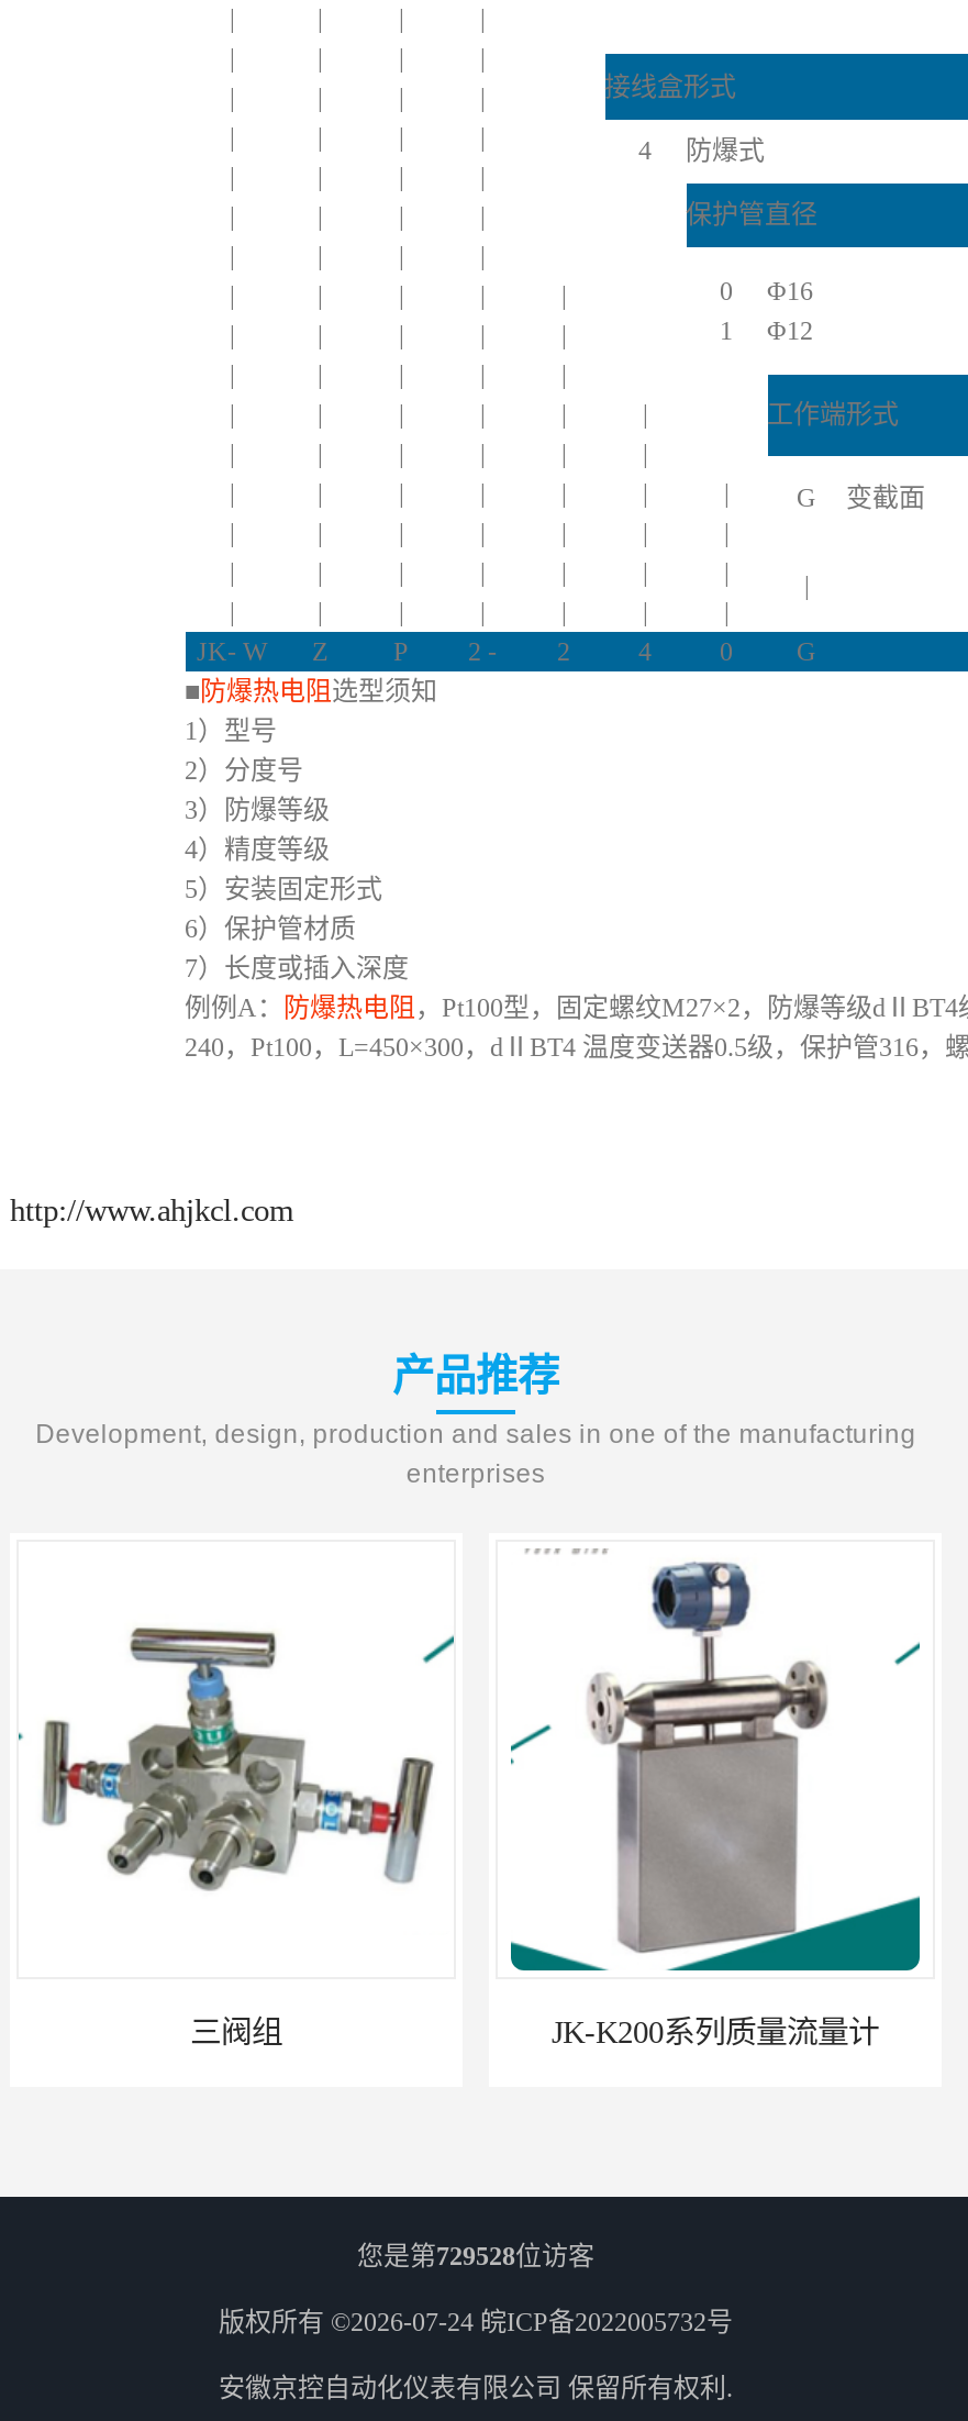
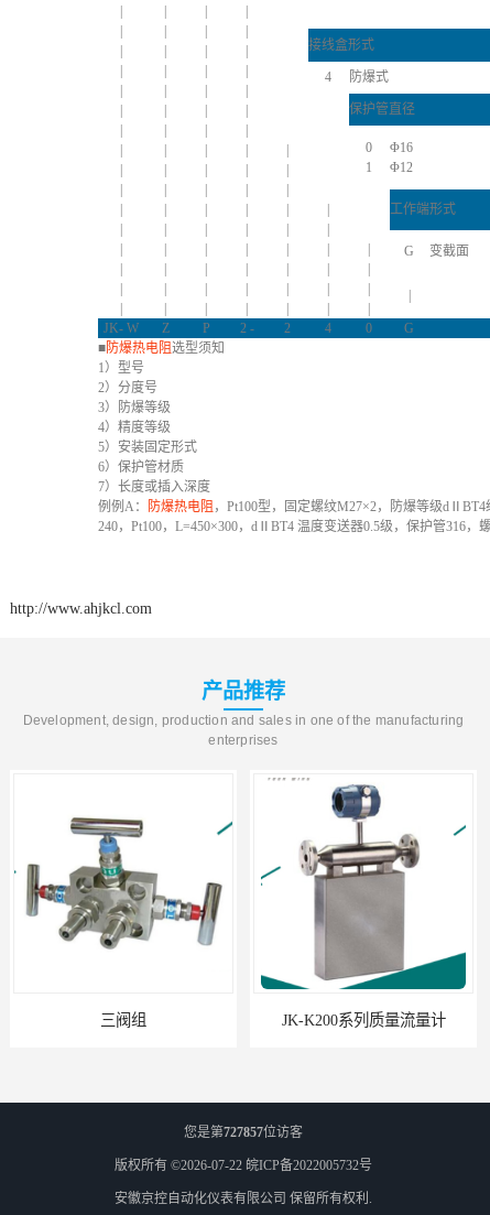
- 您是第729528位访客
+ 您是第727857位访客

- 版权所有 ©2026-07-24皖ICP备2022005732号
+ 版权所有 ©2026-07-22皖ICP备2022005732号
